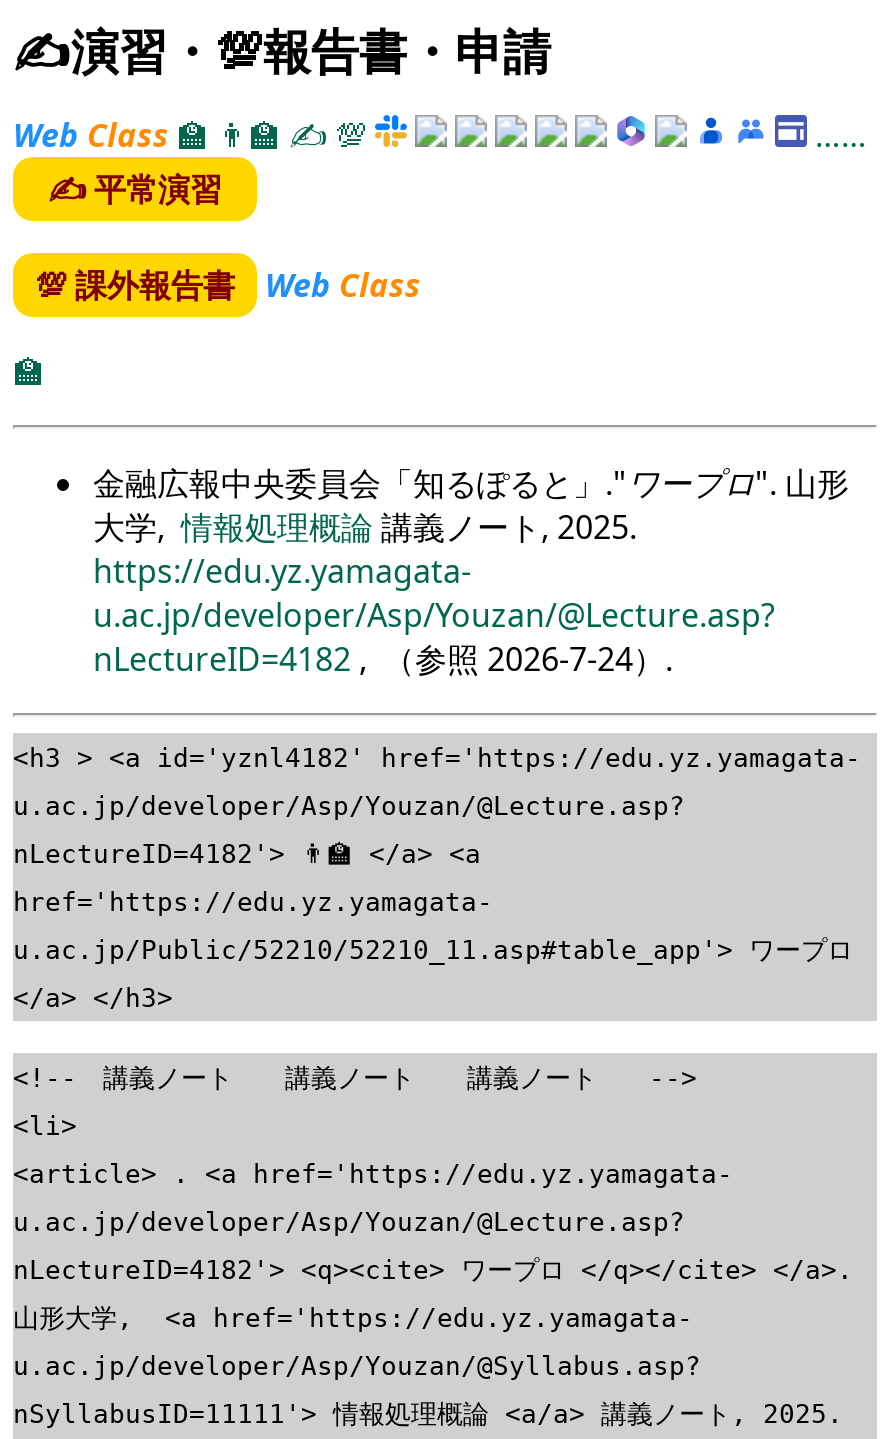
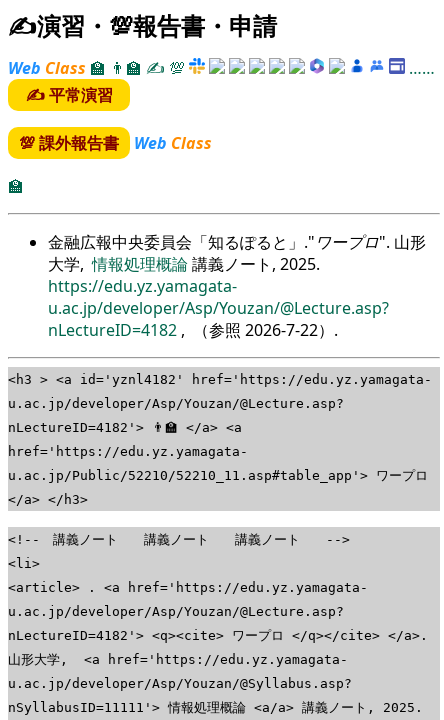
- nLectureID=4182, （参照2026-7-24）.
+ nLectureID=4182, （参照2026-7-22）.
